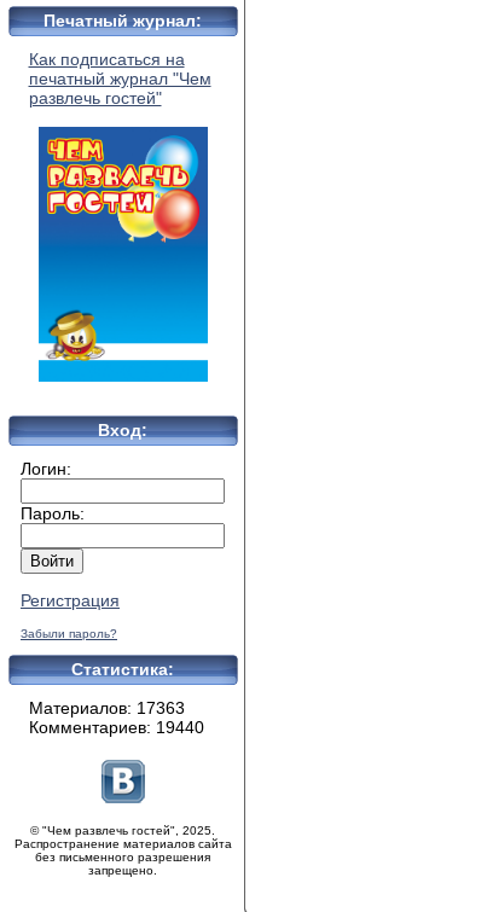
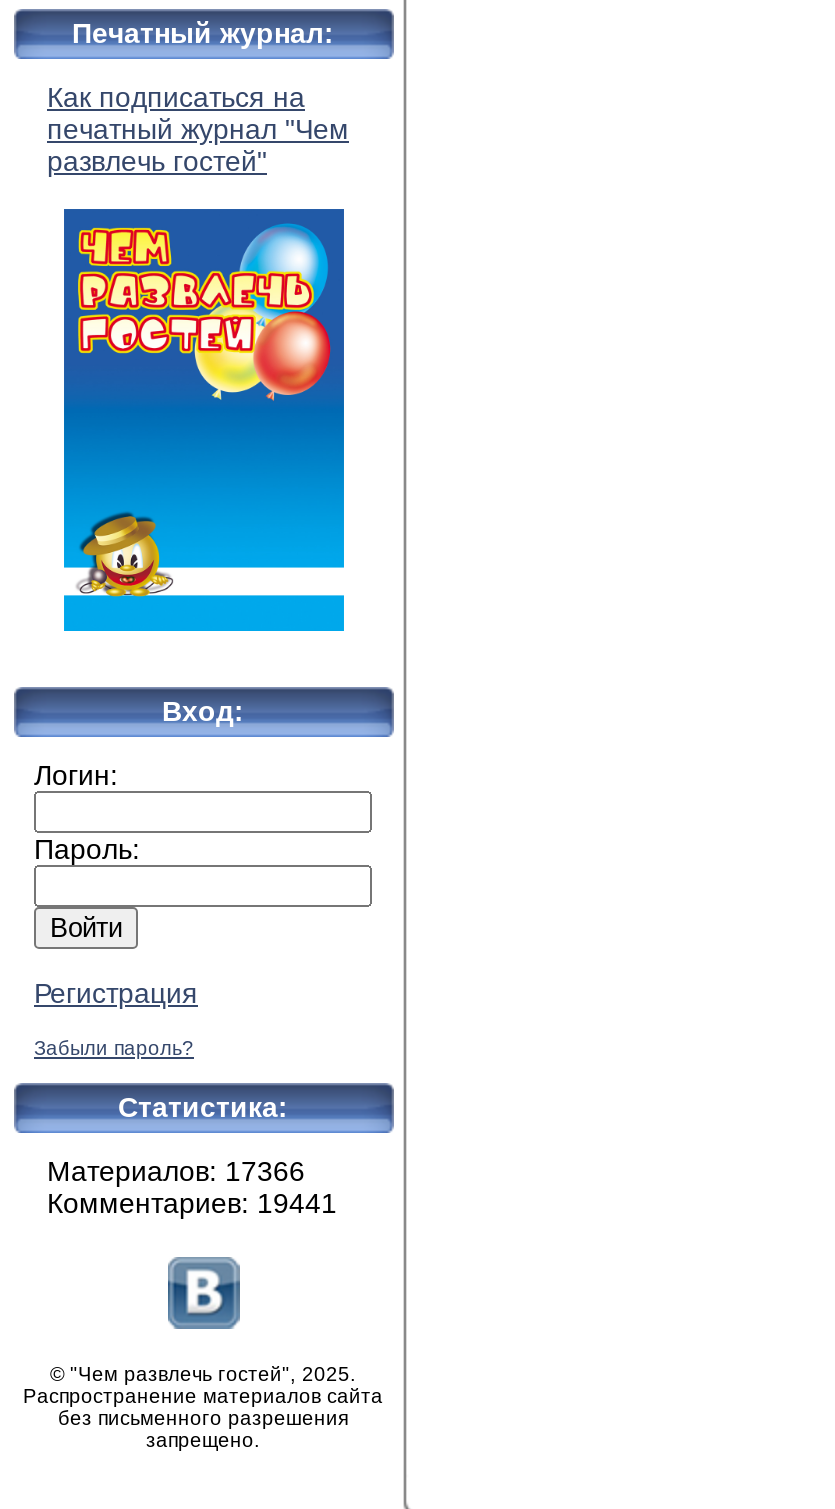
- Материалов: 17363
+ Материалов: 17366

- Комментариев: 19440
+ Комментариев: 19441
